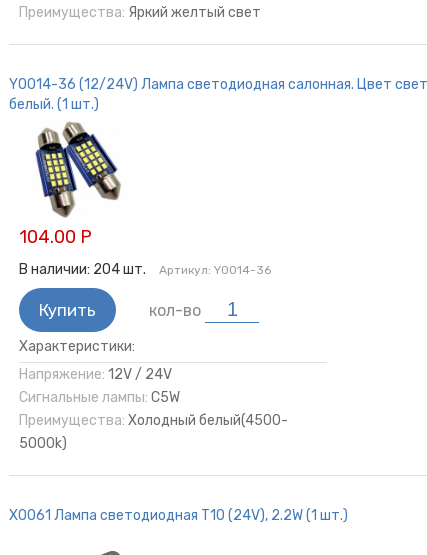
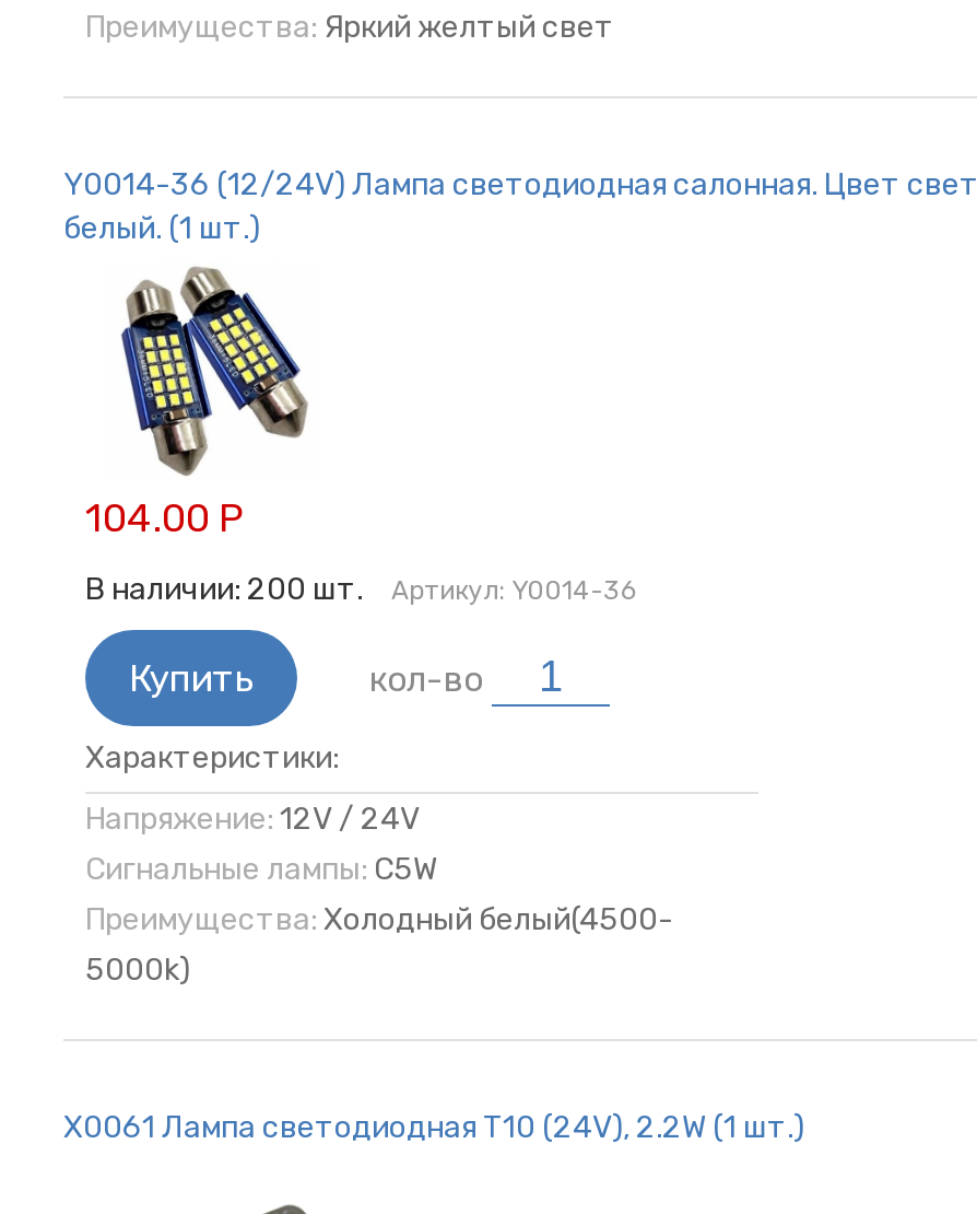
- В наличии: 204 шт. Артикул: Y0014-36
+ В наличии: 200 шт. Артикул: Y0014-36
